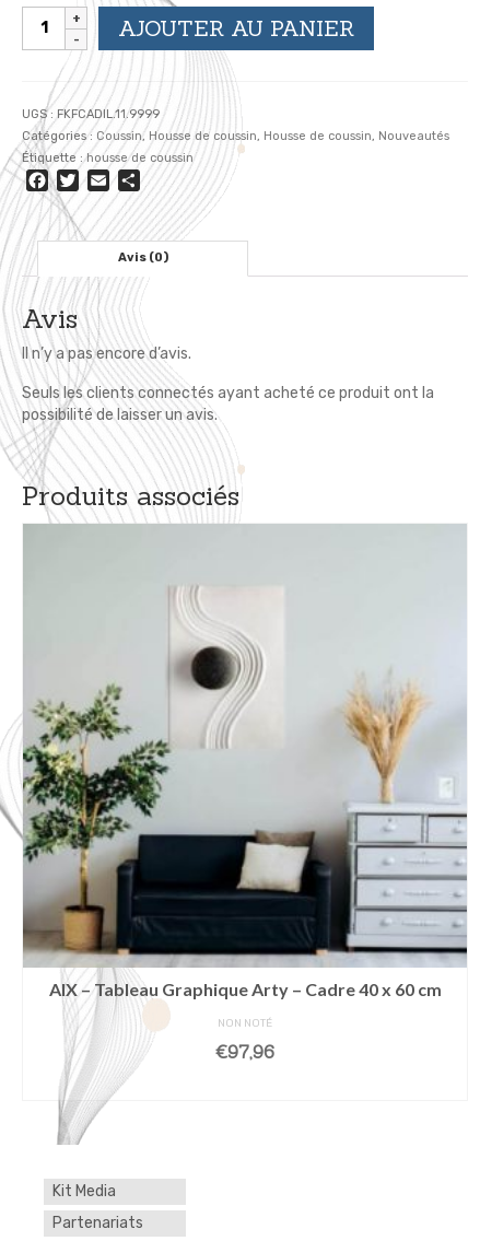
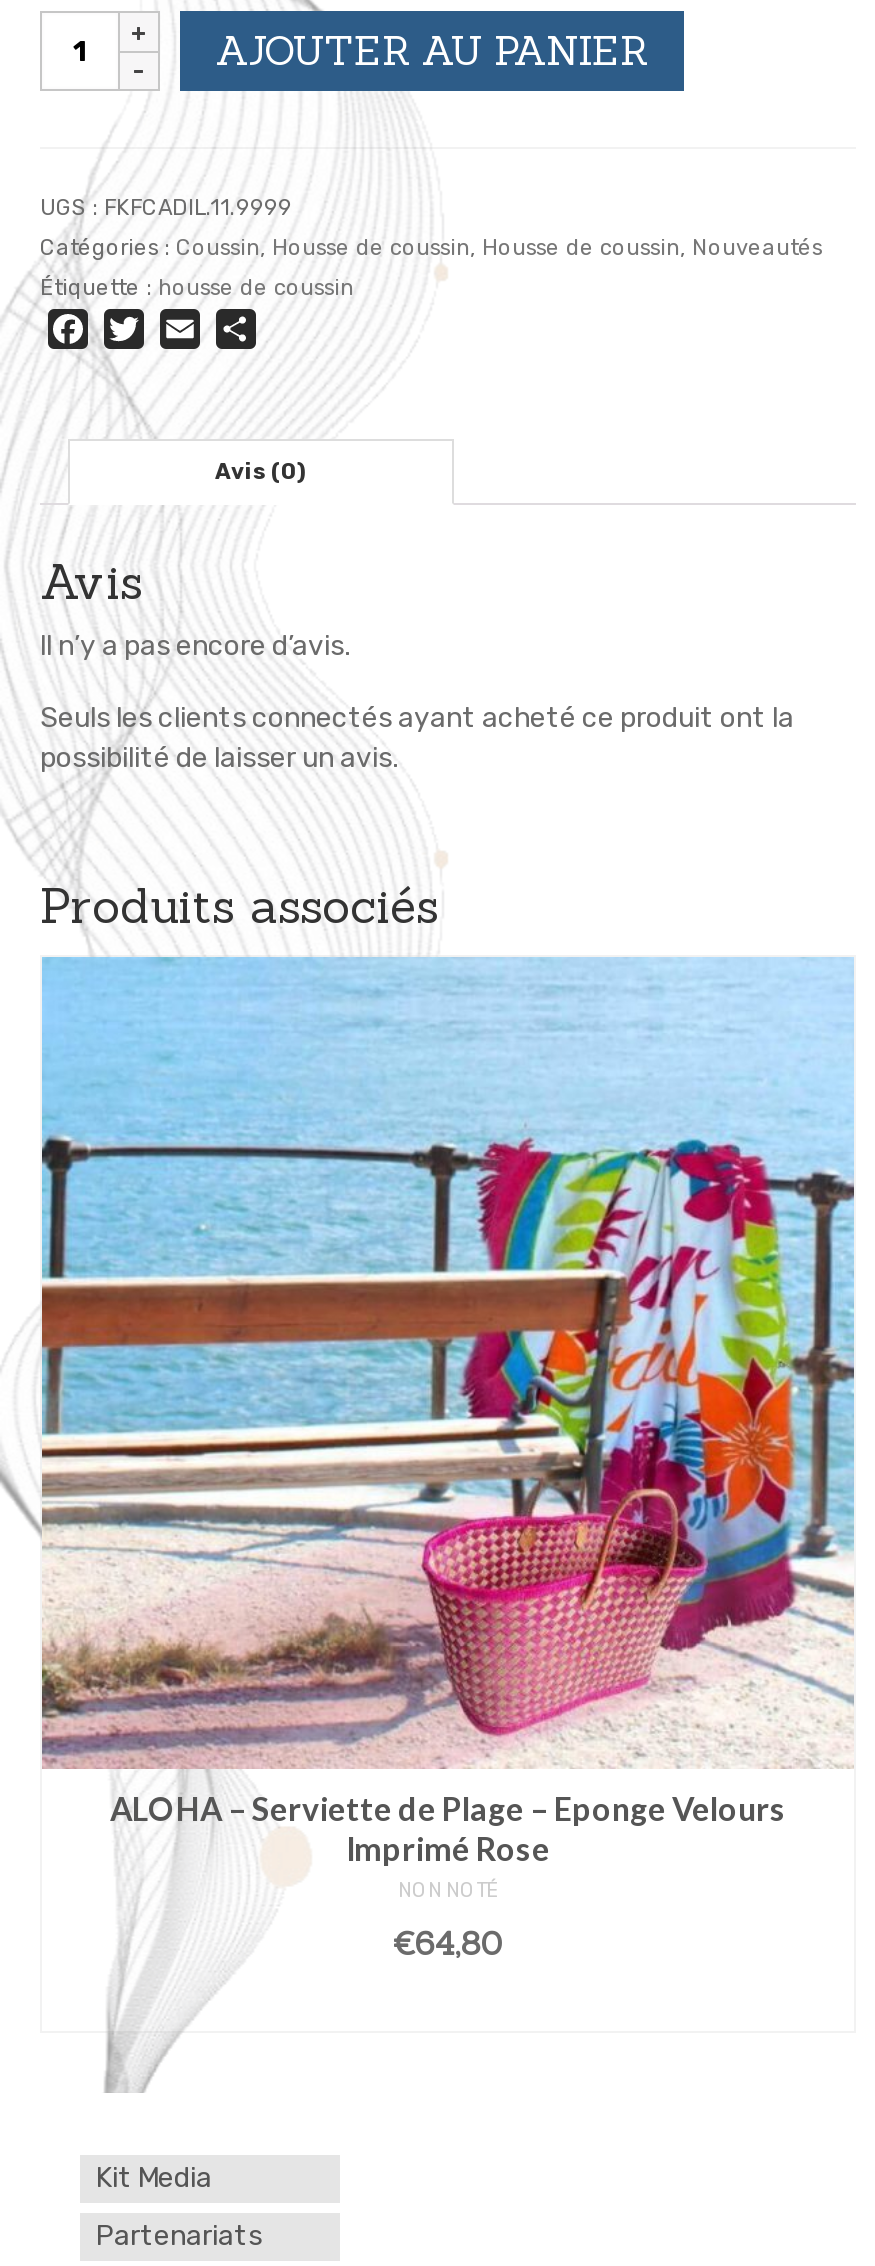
- [image]
- AIX – Tableau Graphique Arty – Cadre 40 x 60 cm
+ [image]
+ ALOHA – Serviette de Plage – Eponge Velours
+ Imprimé Rose

- €97,96
+ €64,80
